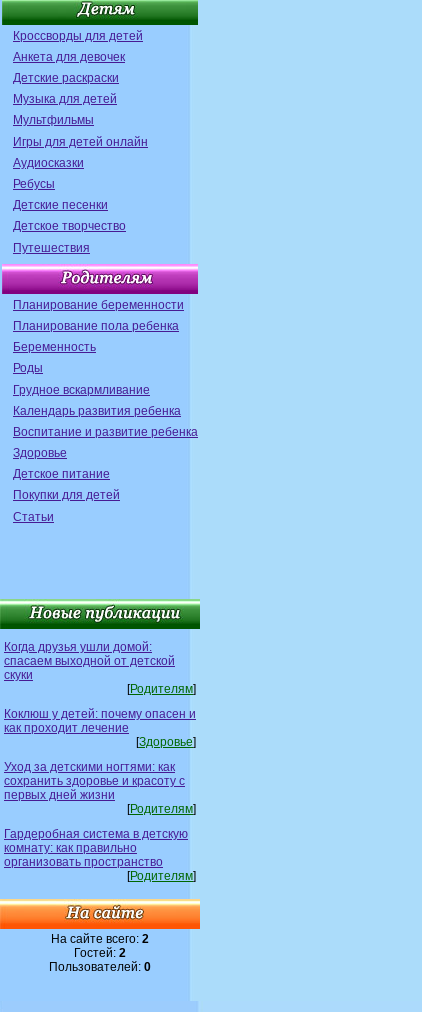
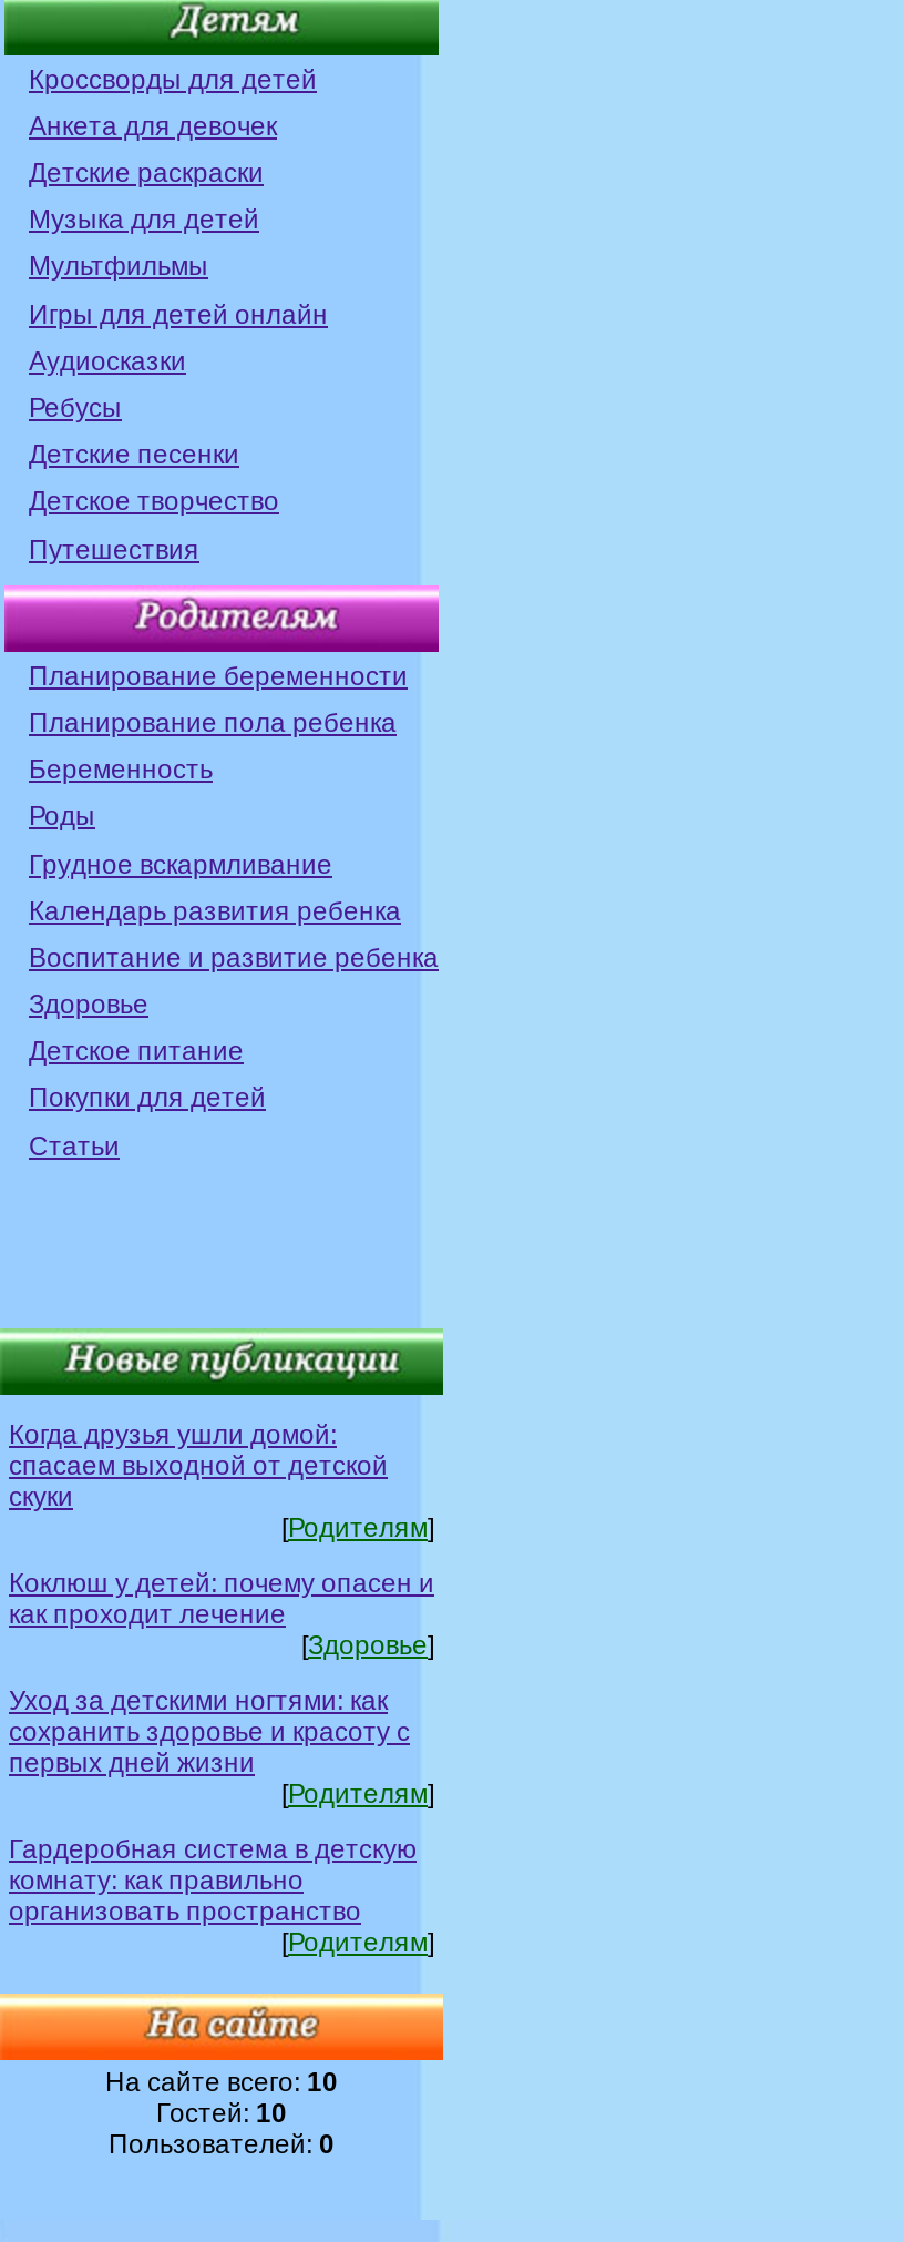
- На сайте всего: 2
+ На сайте всего: 10

- Гостей: 2
+ Гостей: 10
